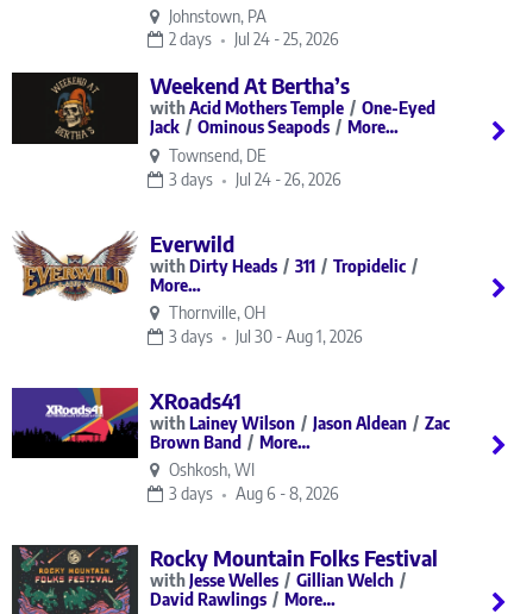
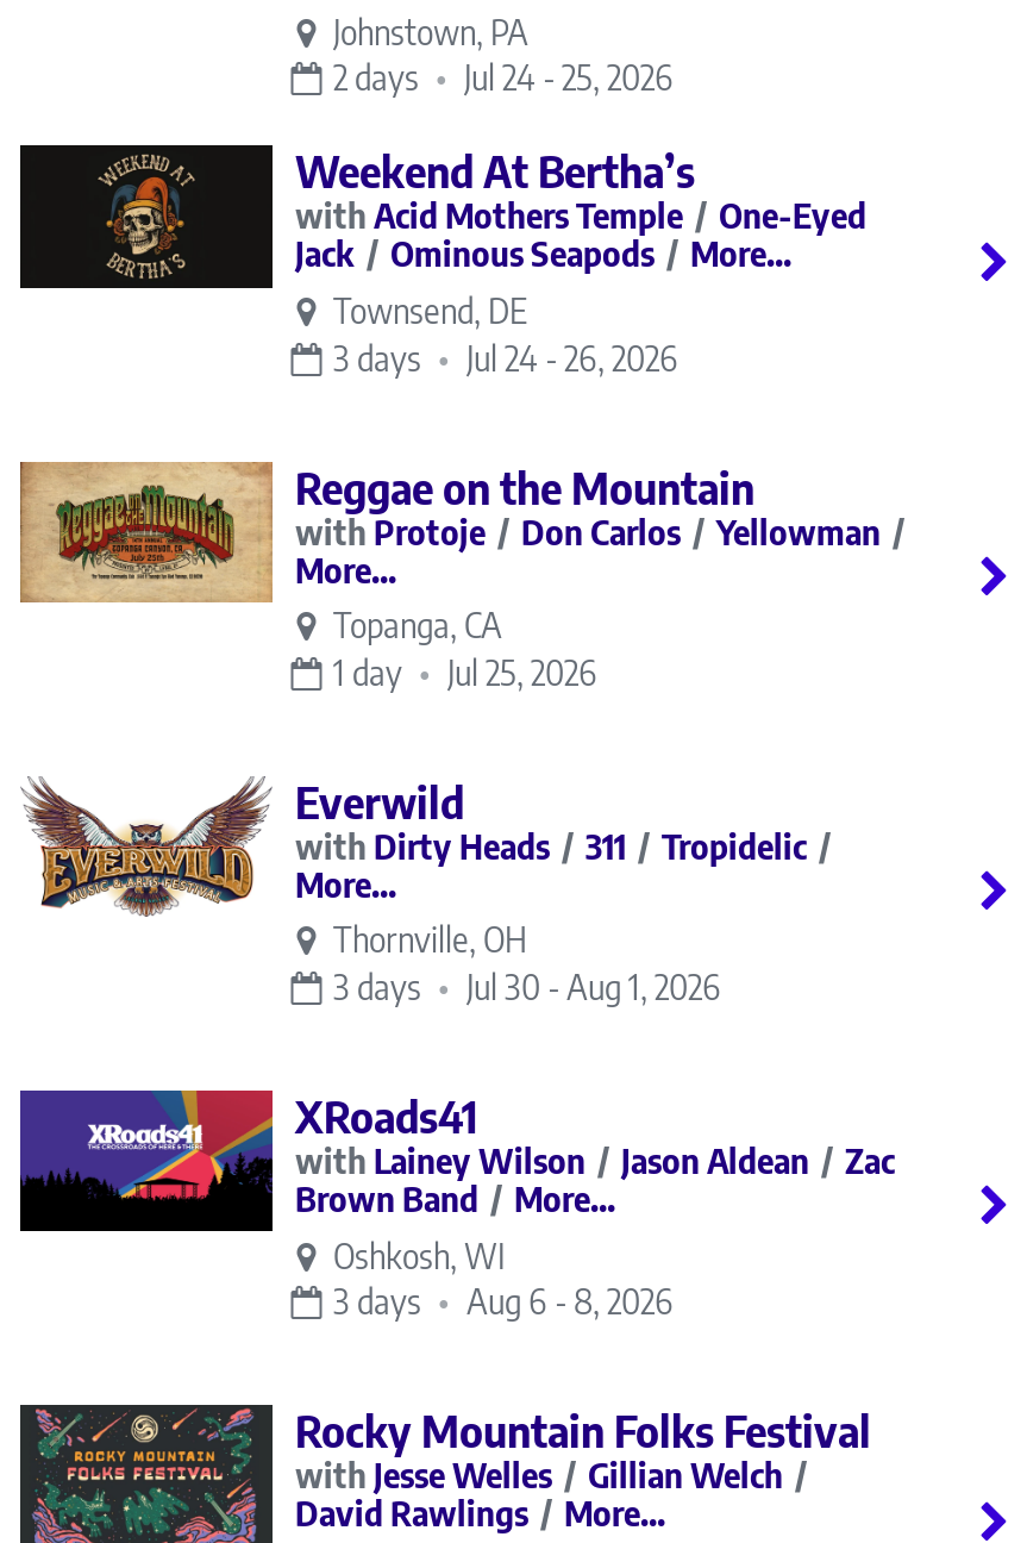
+ [image]
+ Reggae on the Mountain
+ Protoje
+ Don Carlos
+ Yellowman
+ More…
+ Topanga, CA
+ 1 day
+ Jul 25, 2026
